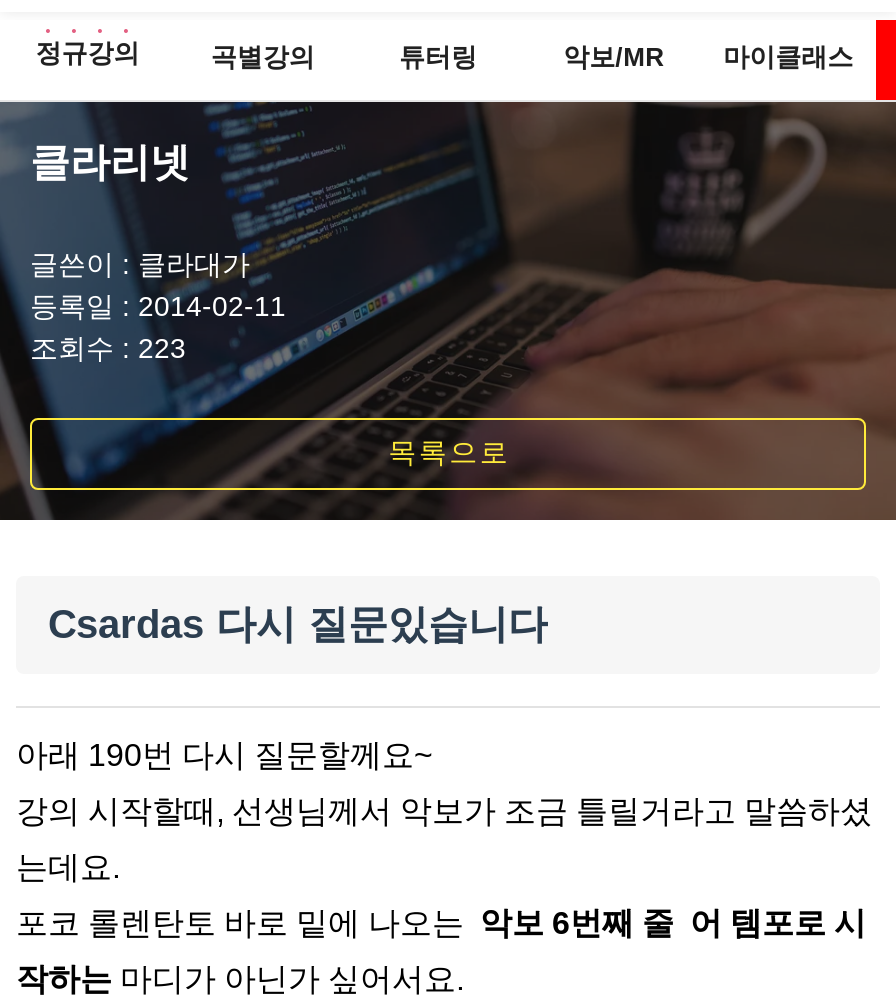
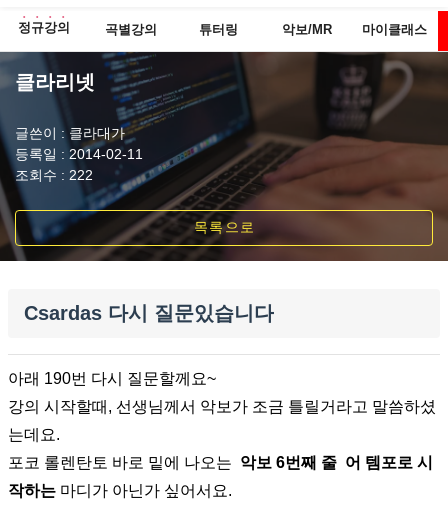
- 조회수 : 223
+ 조회수 : 222
